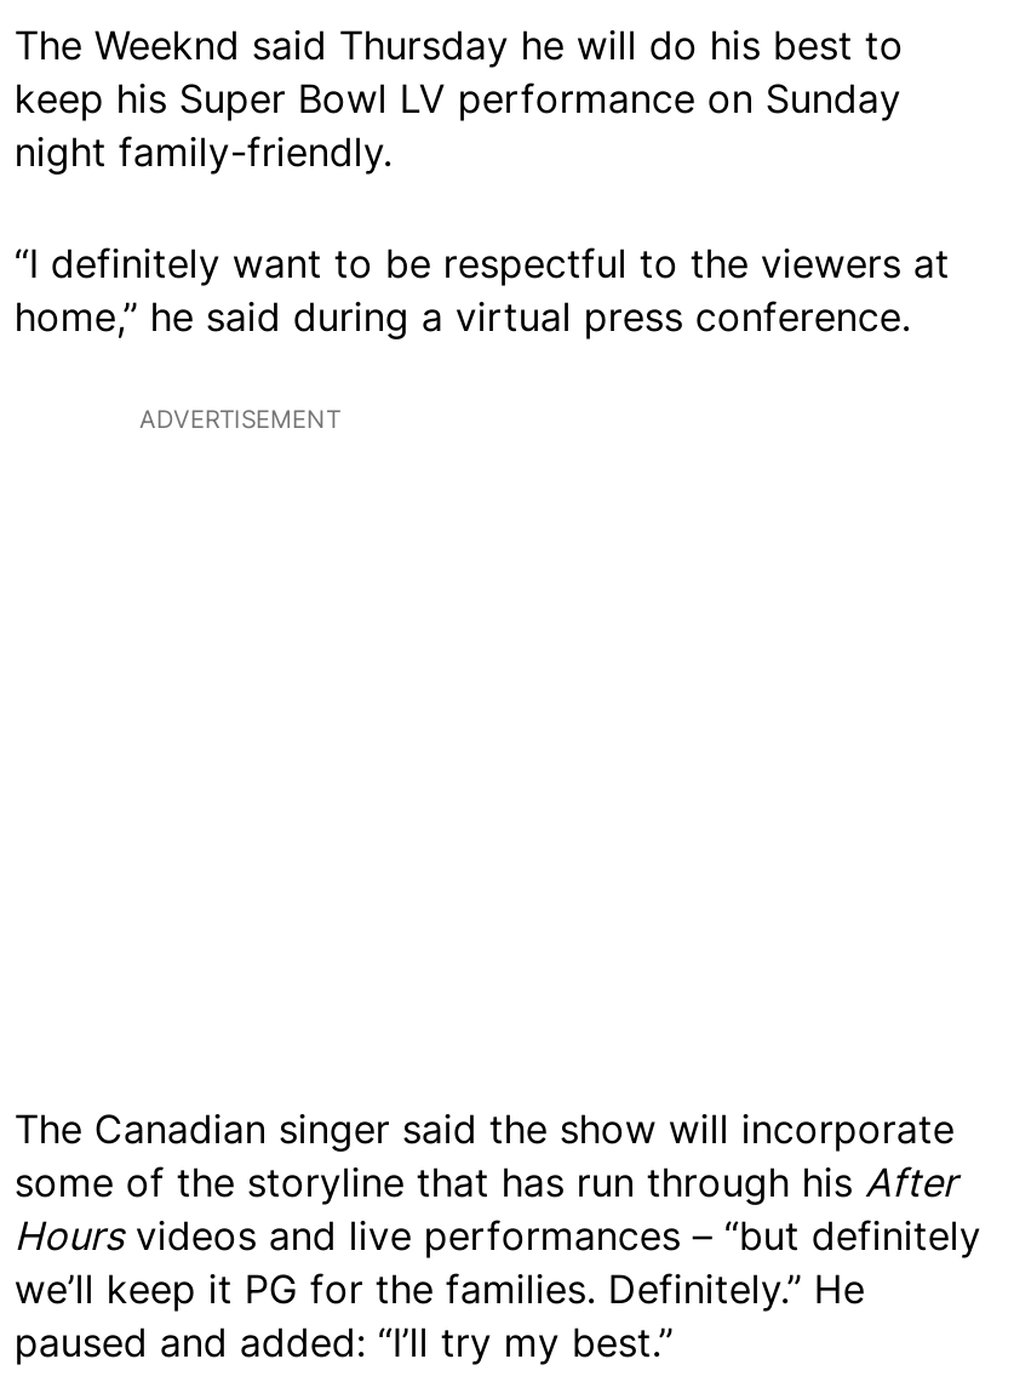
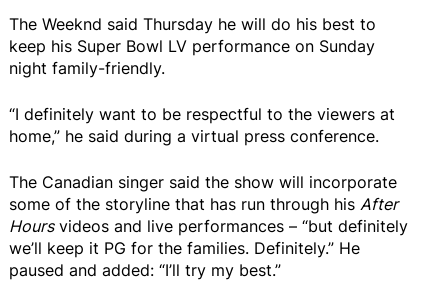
- ADVERTISEMENT
